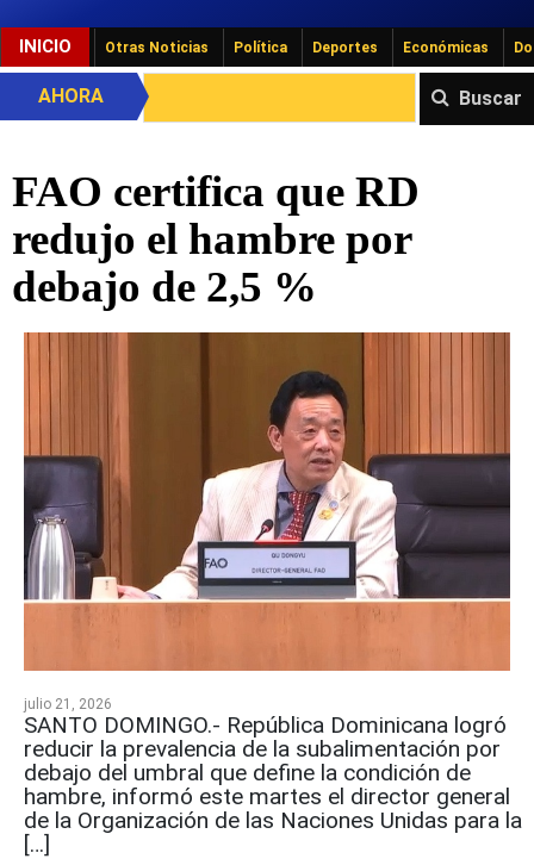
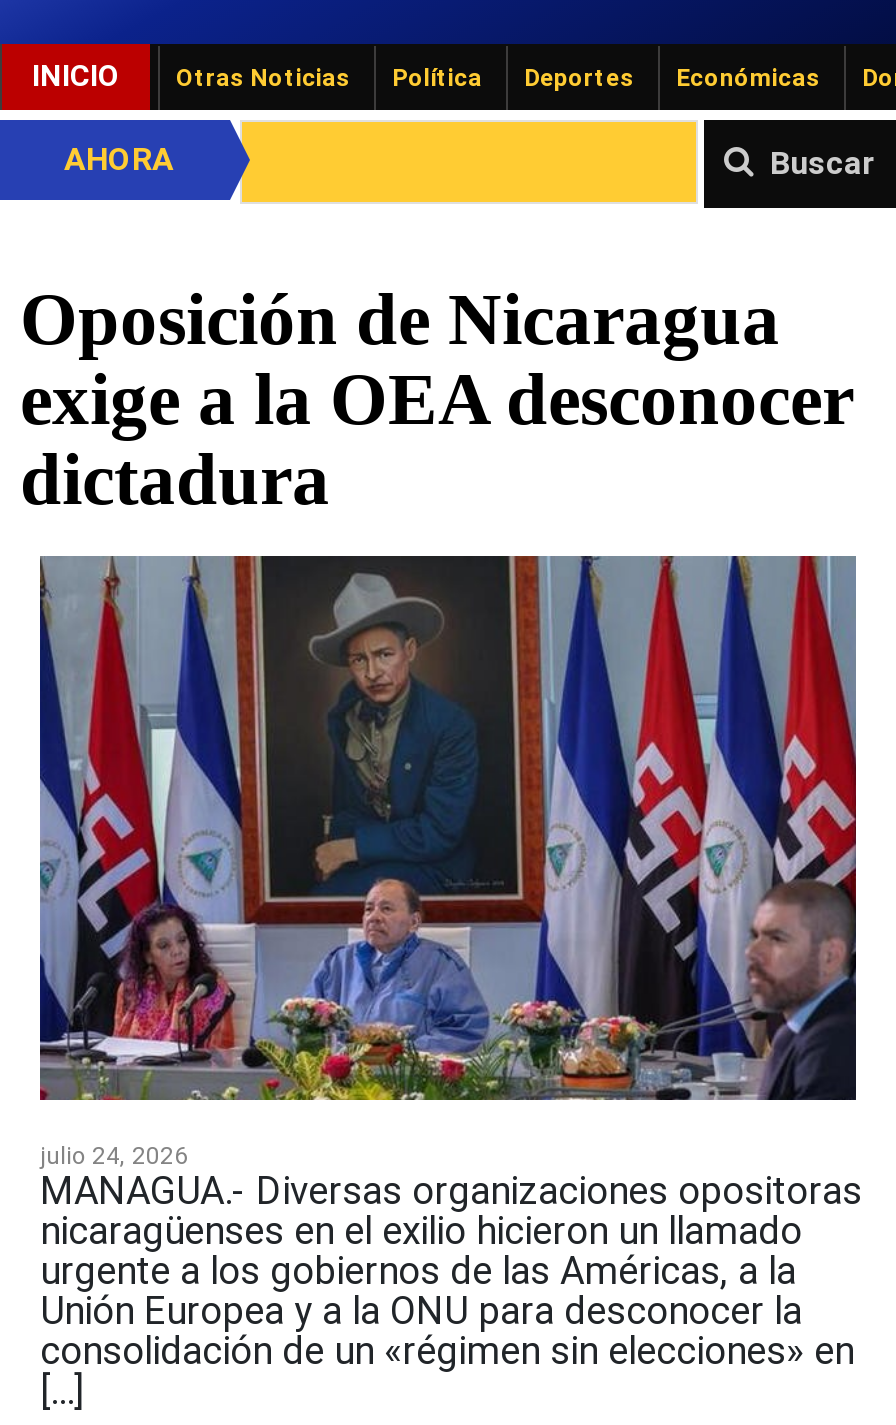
- FAO certifica que RD
- redujo el hambre por
- debajo de 2,5 %
+ Oposición de Nicaragua
+ exige a la OEA desconocer
+ dictadura

- [image]
- julio 21, 2026
- SANTO DOMINGO.- República Dominicana logró
- reducir la prevalencia de la subalimentación por
- debajo del umbral que define la condición de
- hambre, informó este martes el director general
- de la Organización de las Naciones Unidas para la
+ [image]
+ julio 24, 2026
+ MANAGUA.- Diversas organizaciones opositoras
+ nicaragüenses en el exilio hicieron un llamado
+ urgente a los gobiernos de las Américas, a la
+ Unión Europea y a la ONU para desconocer la
+ consolidación de un «régimen sin elecciones» en
